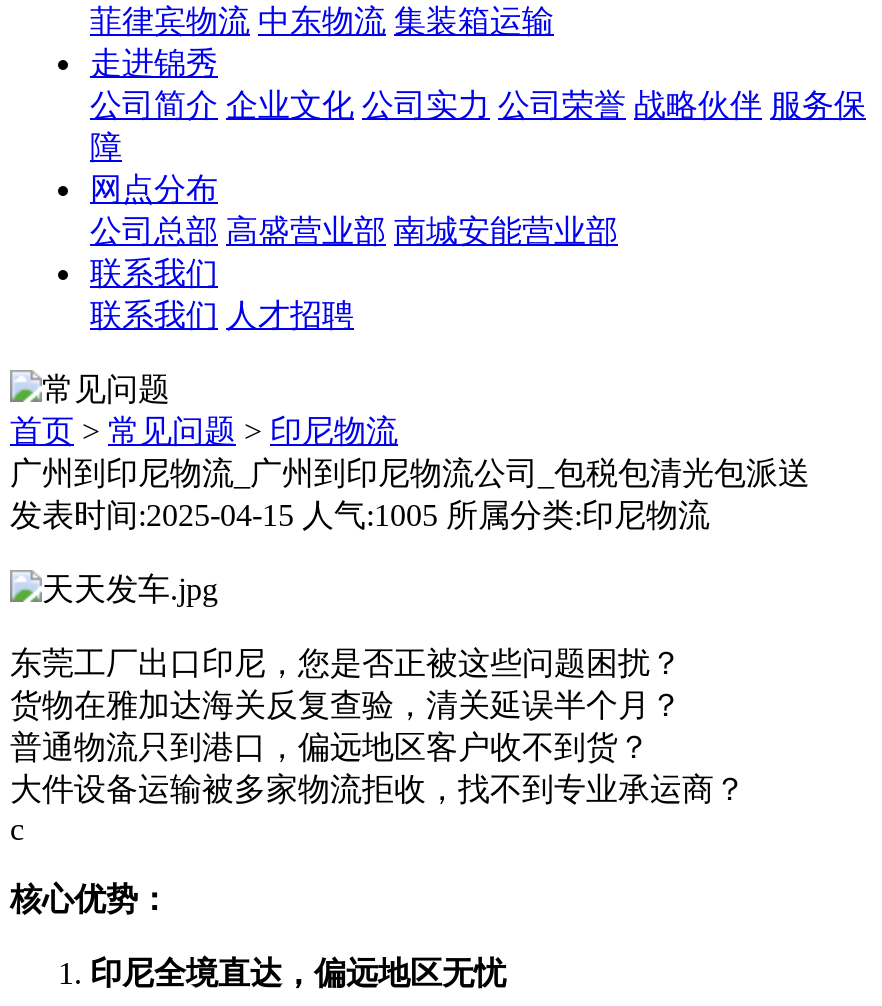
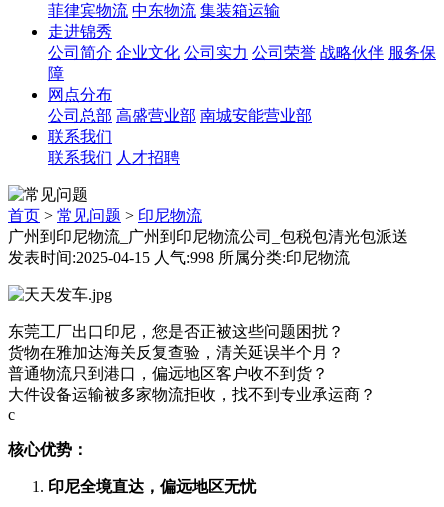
- 发表时间:2025-04-15 人气:1005 所属分类:印尼物流
+ 发表时间:2025-04-15 人气:998 所属分类:印尼物流
